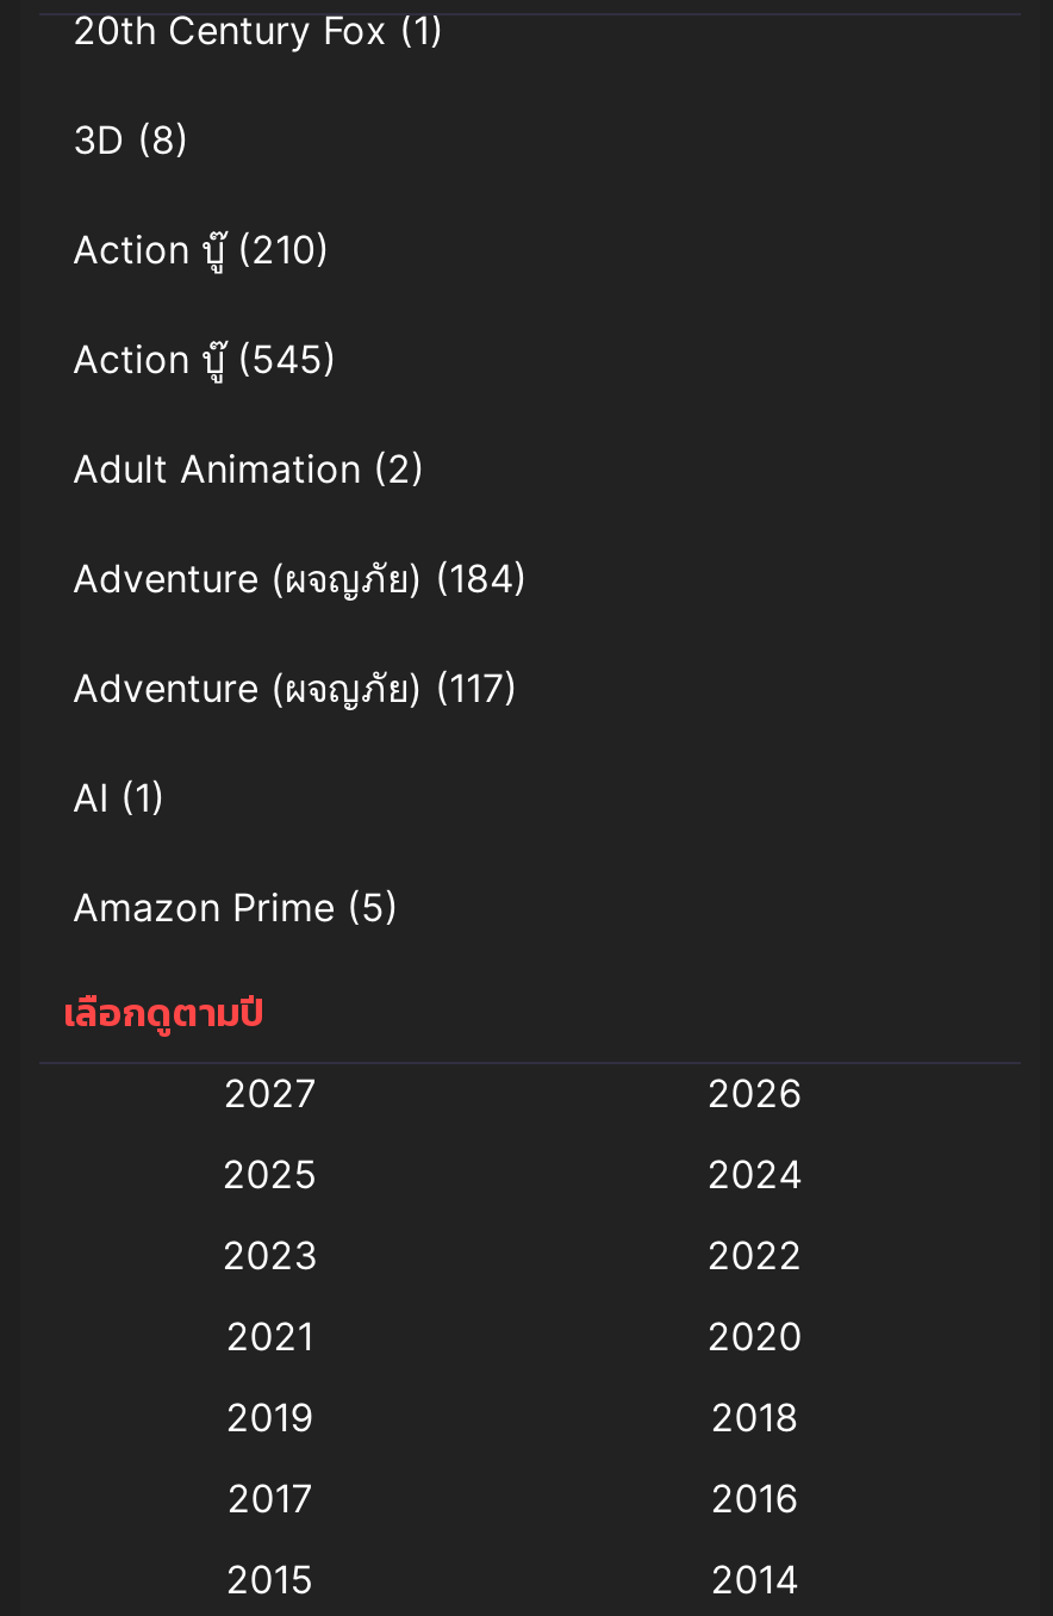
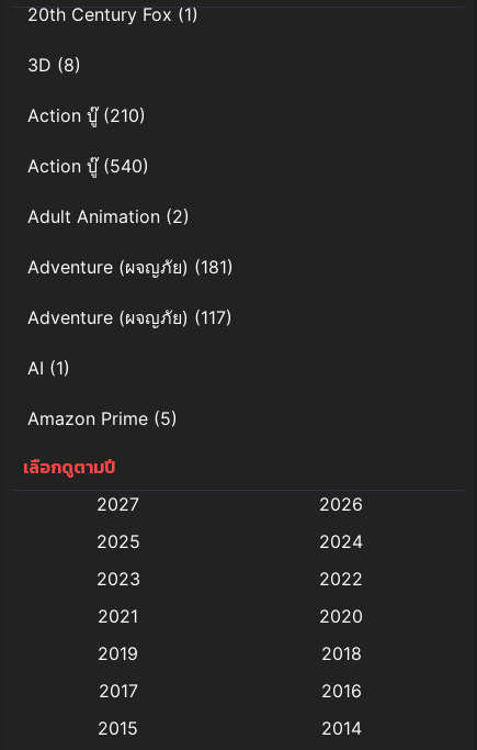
- Action บู๊(545)
+ Action บู๊(540)

- Adventure (ผจญภัย) (184)
+ Adventure (ผจญภัย) (181)
